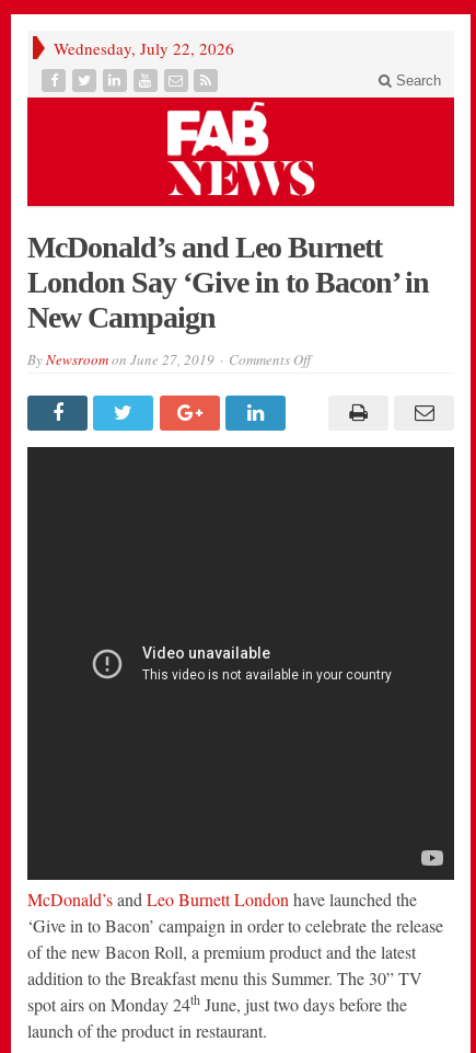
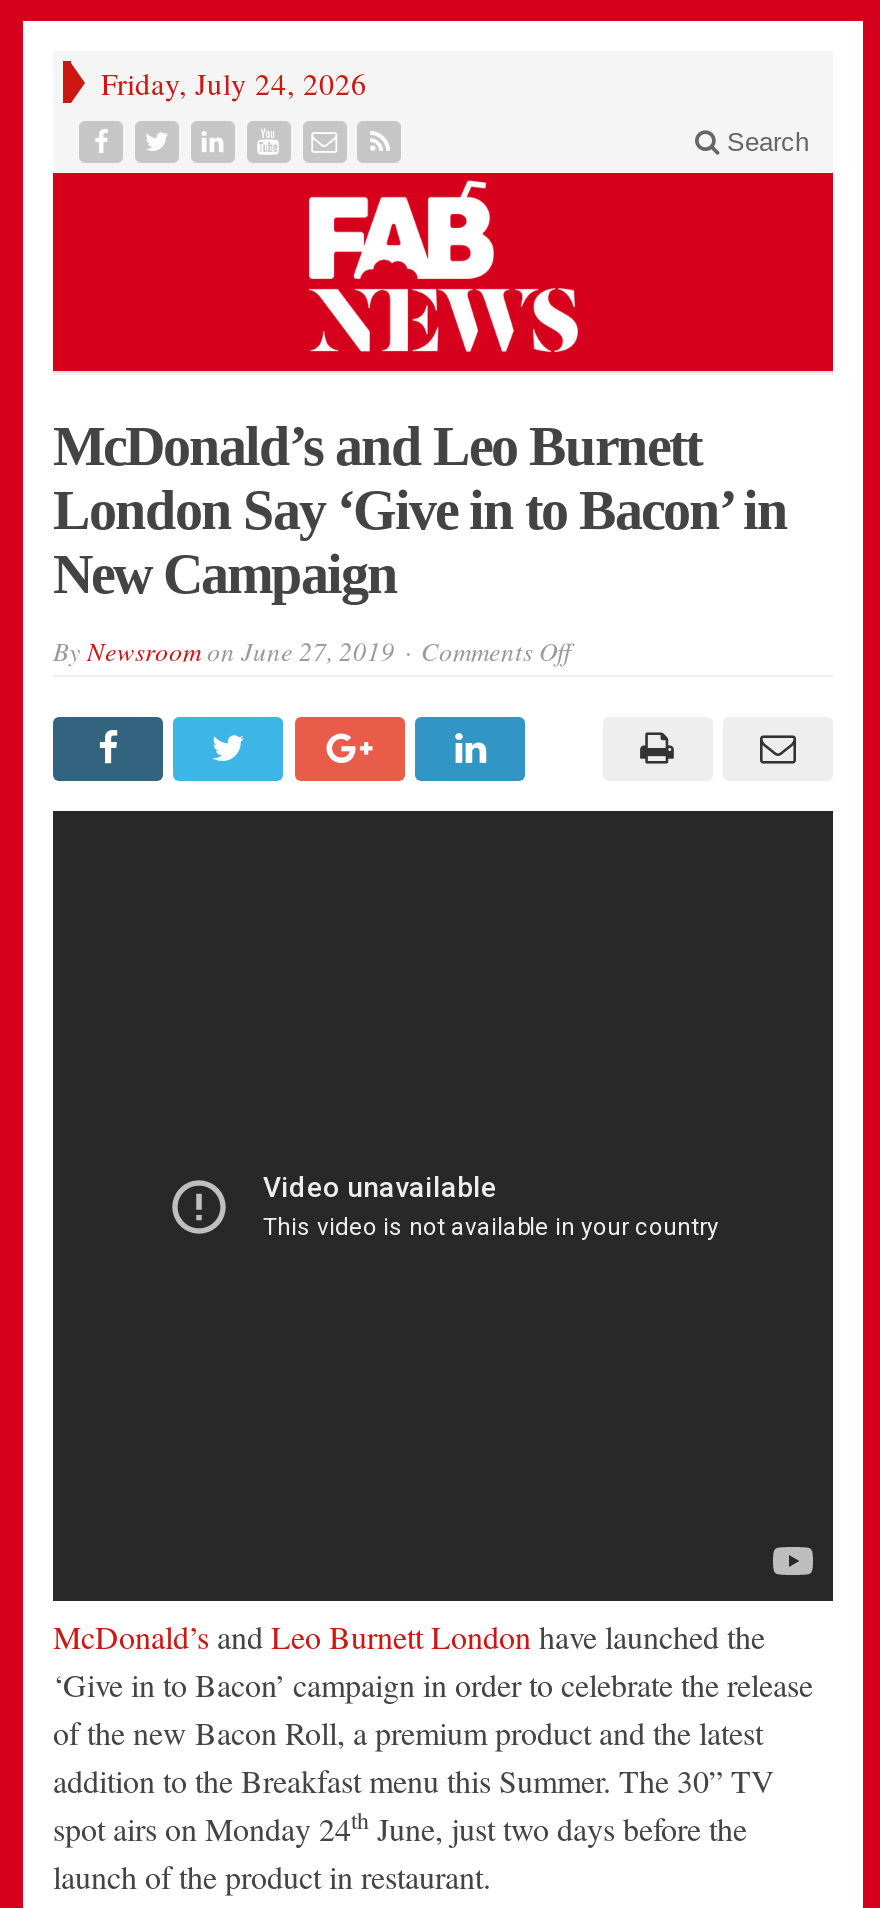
- Wednesday, July 22, 2026
+ Friday, July 24, 2026
